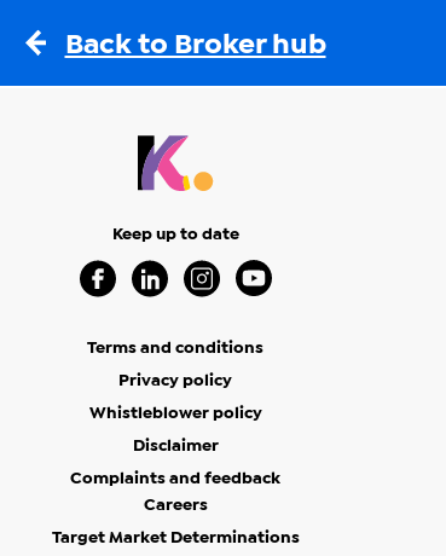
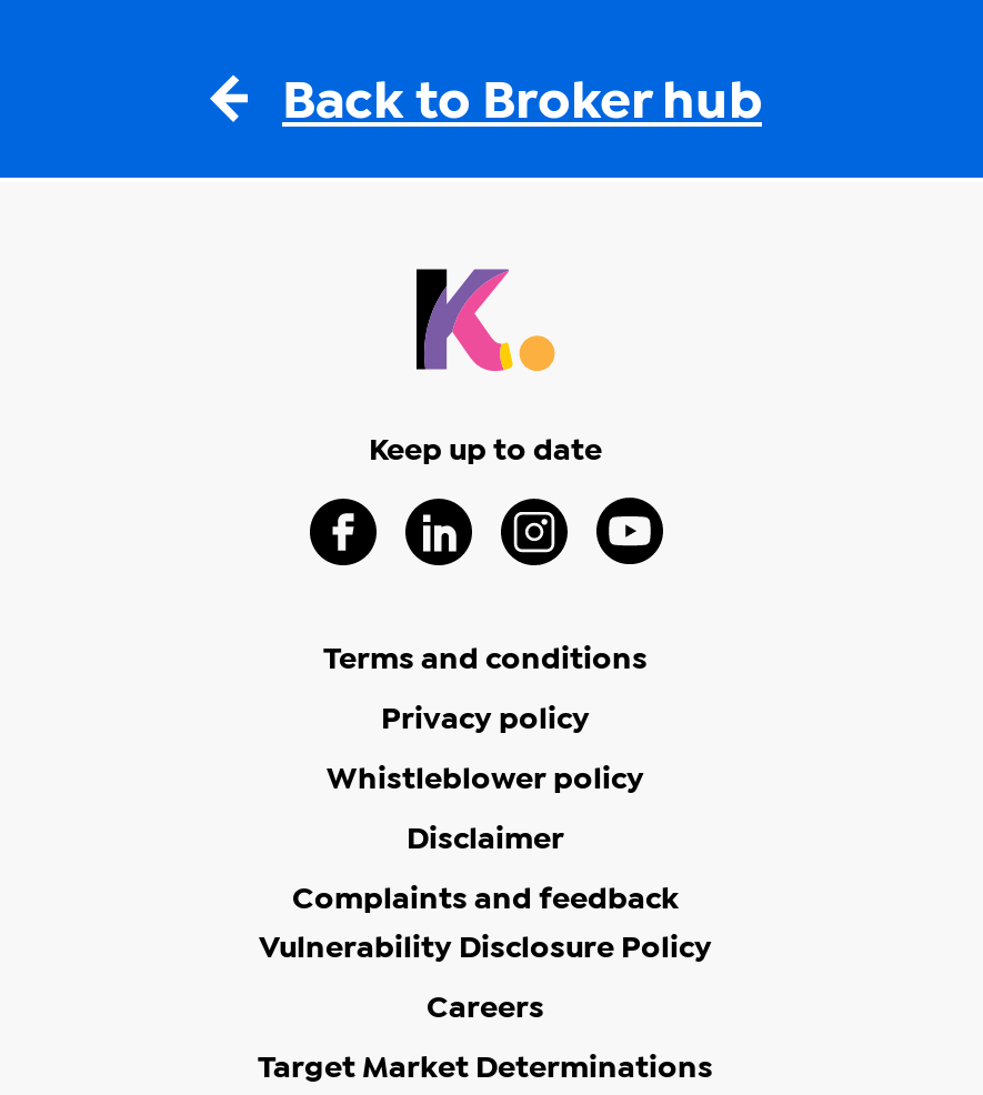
+ Vulnerability Disclosure Policy
